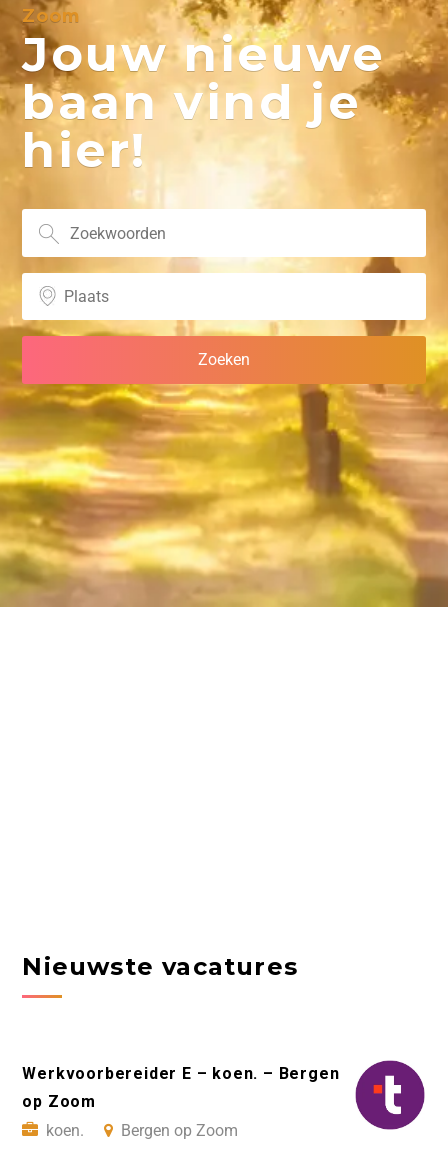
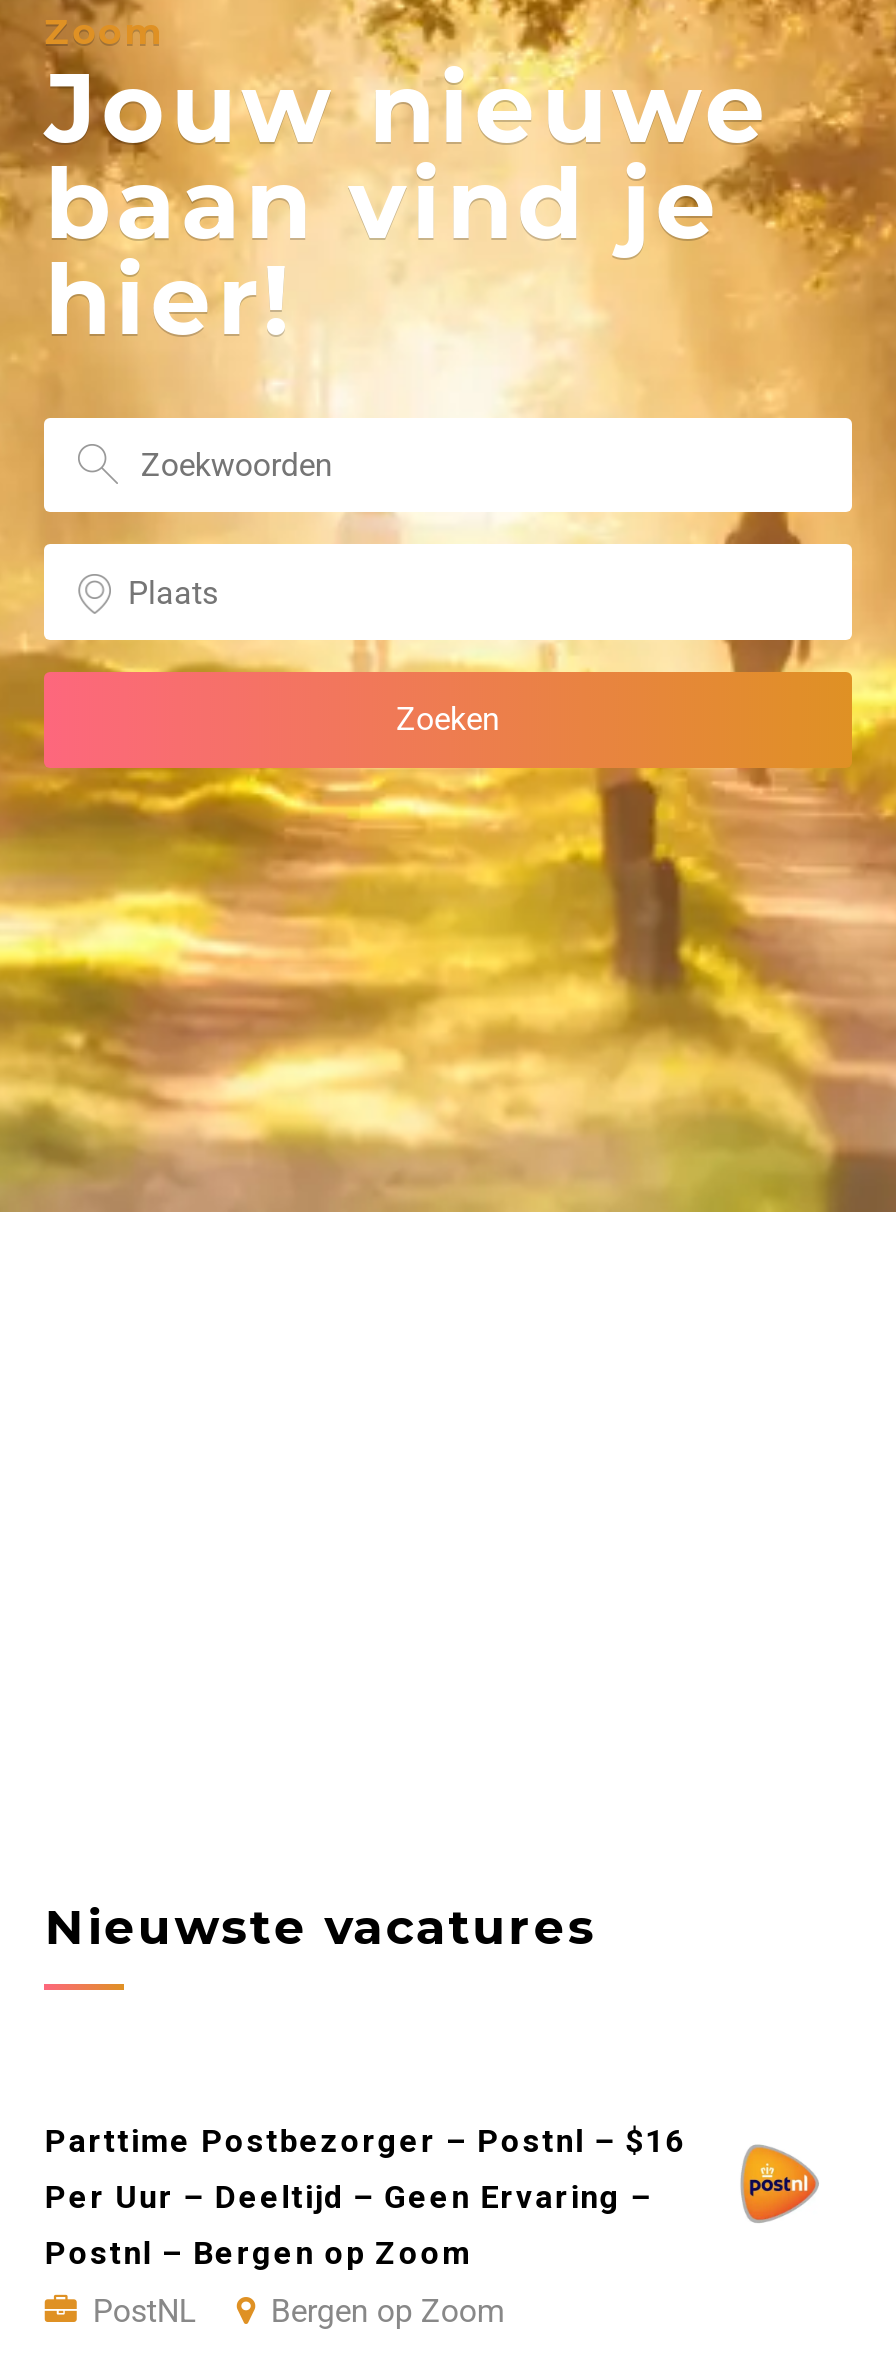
- [image]
- Werkvoorbereider E – koen. – Bergen
- op Zoom
- koen.
+ [image]
+ Parttime Postbezorger – Postnl – $16
+ Per Uur – Deeltijd – Geen Ervaring –
+ Postnl – Bergen op Zoom
+ PostNL
